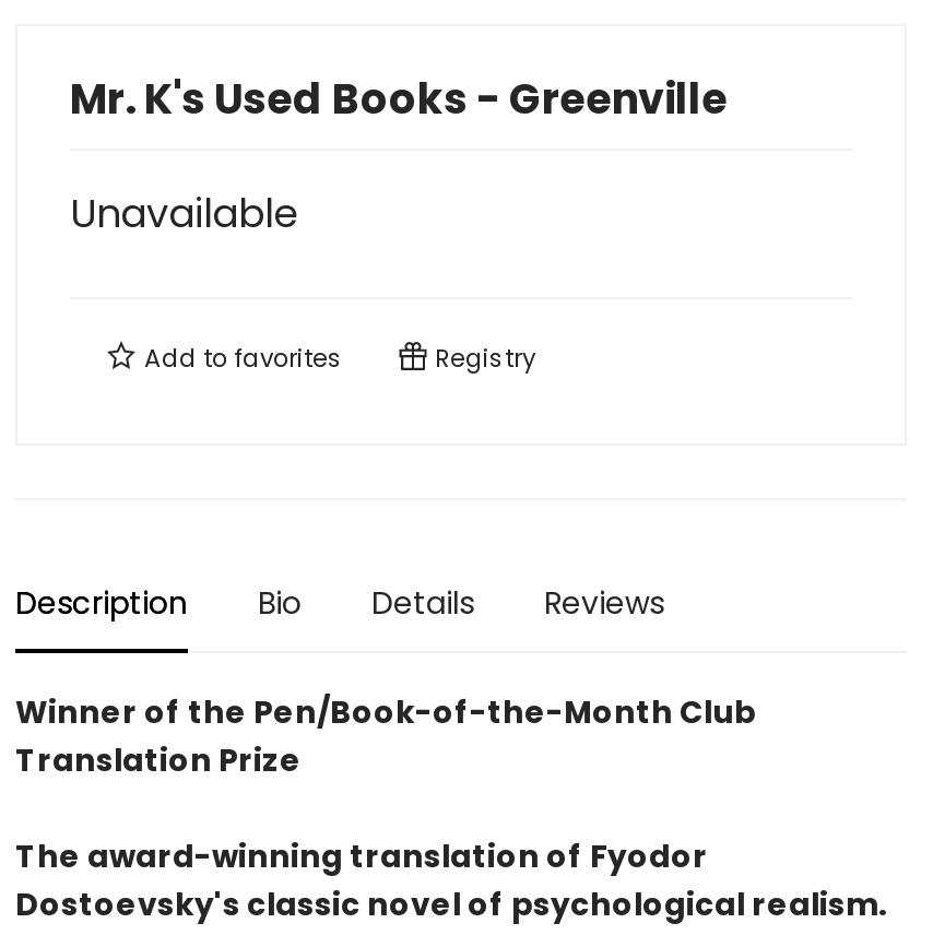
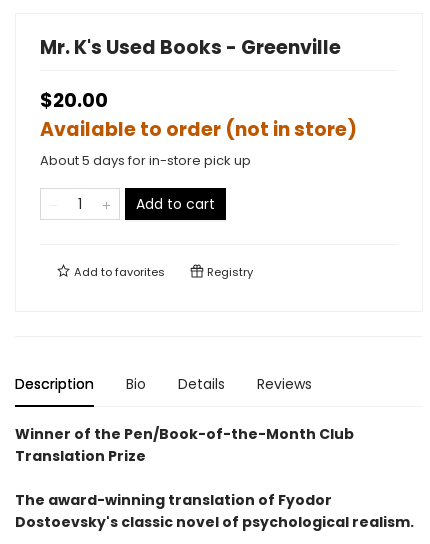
- Unavailable
+ $20.00
+ Available to order (not in store)
+ About 5 days for in-store pick up
+ Add to cart
